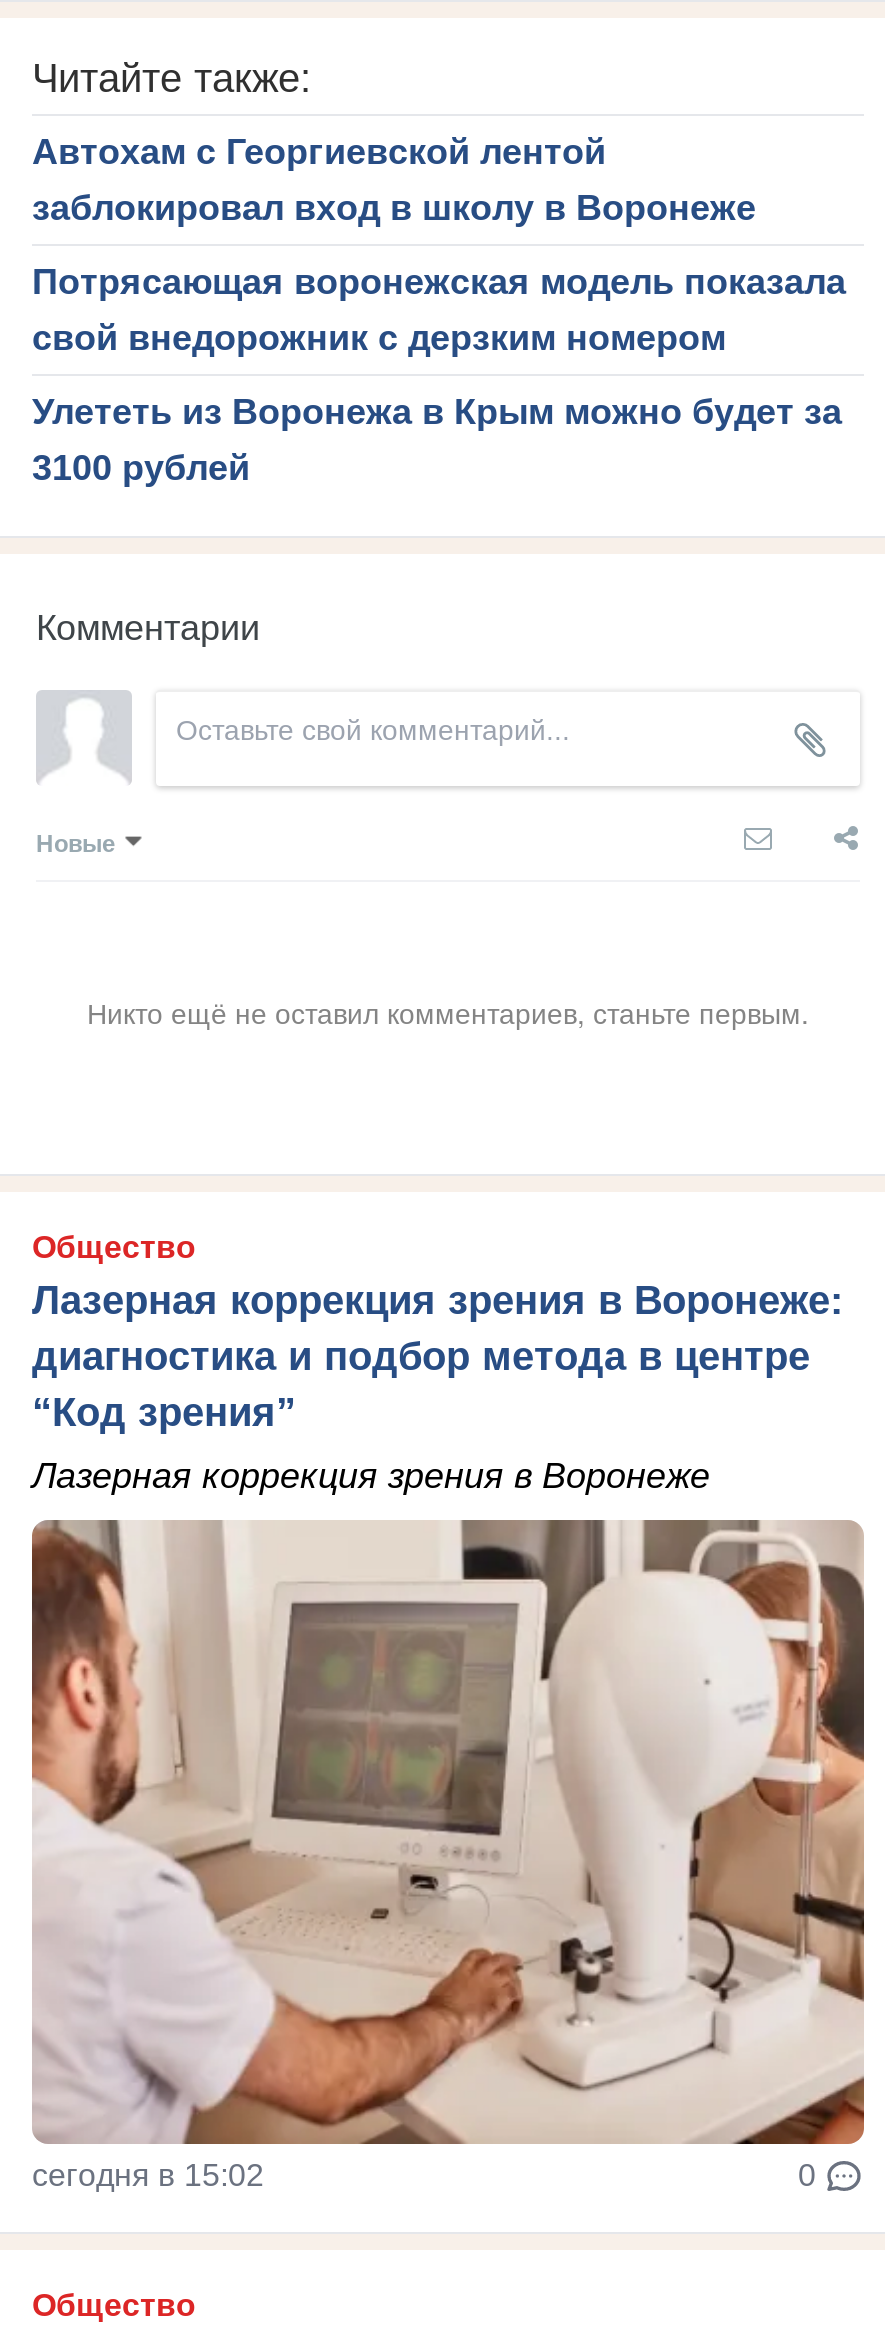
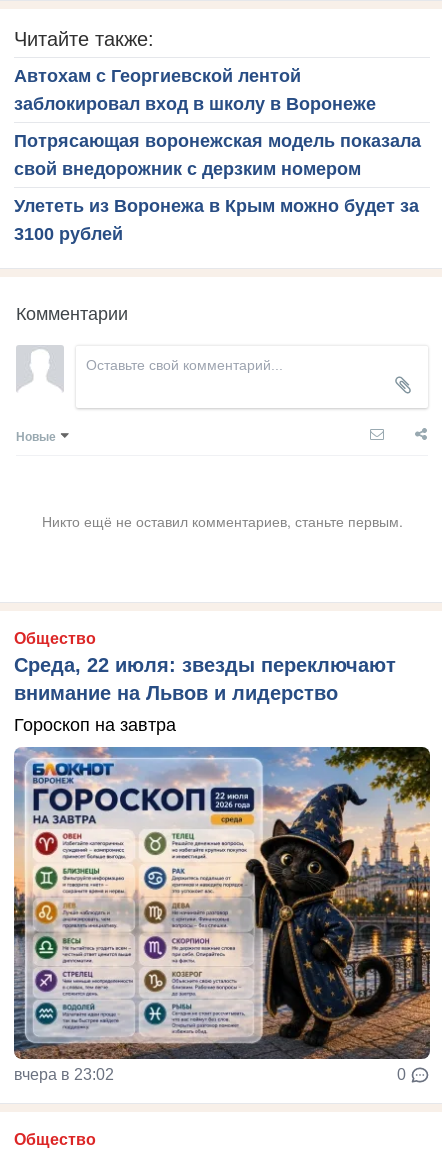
- Лазерная коррекция зрения в Воронеже:
- диагностика и подбор метода в центре
- “Код зрения”
+ Среда, 22 июля: звезды переключают
+ внимание на Львов и лидерство

- Лазерная коррекция зрения в Воронеже
+ Гороскоп на завтра

- [image]
- сегодня в 15:02
+ [image]
+ вчера в 23:02
